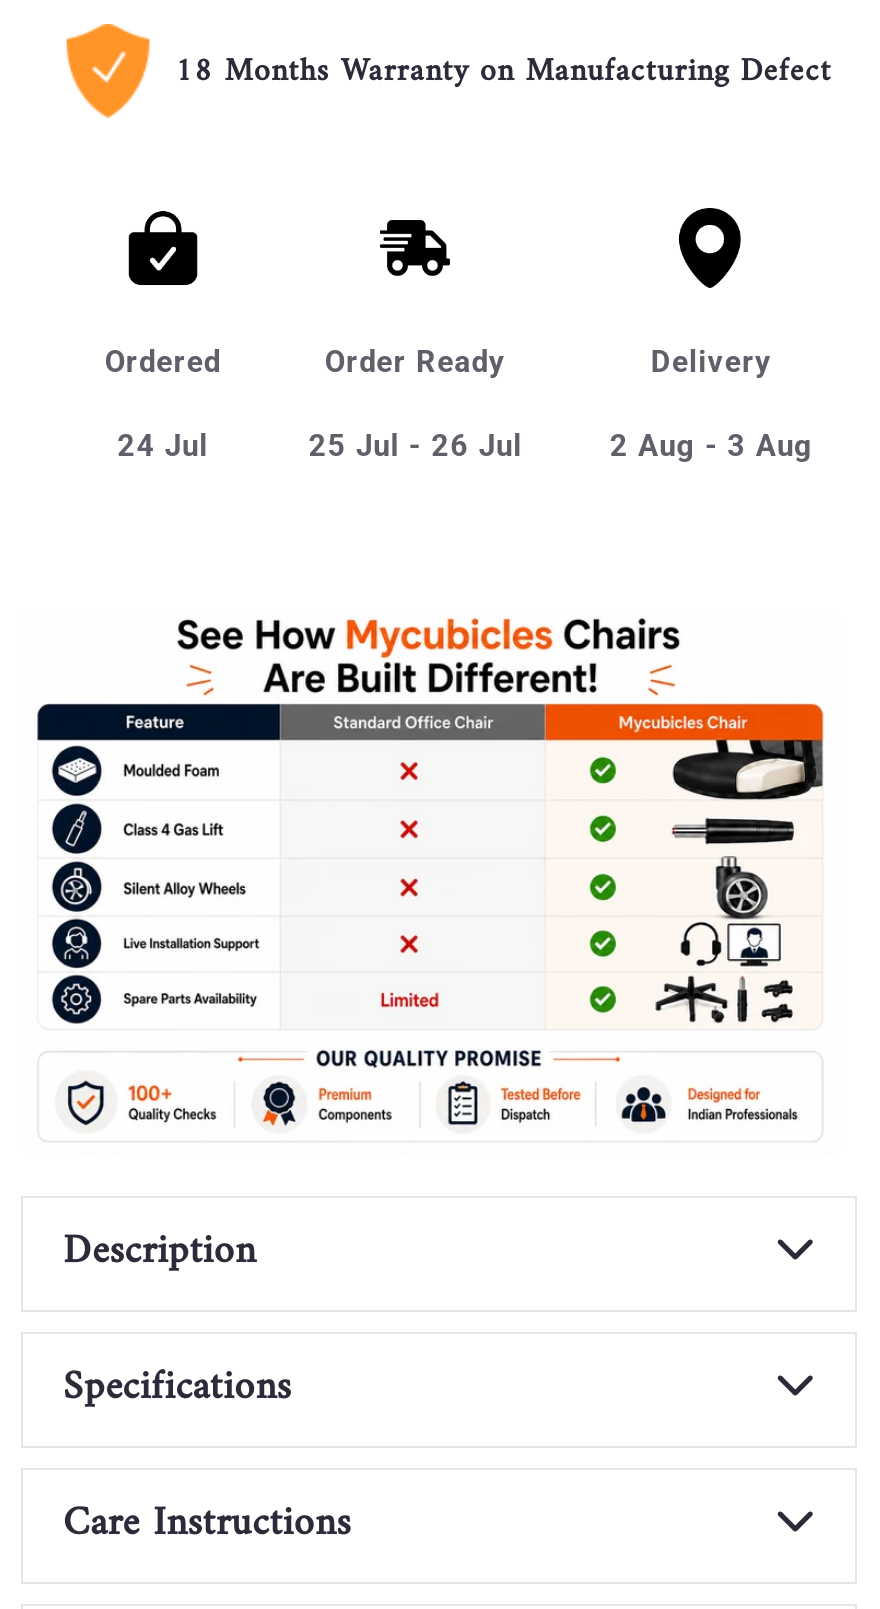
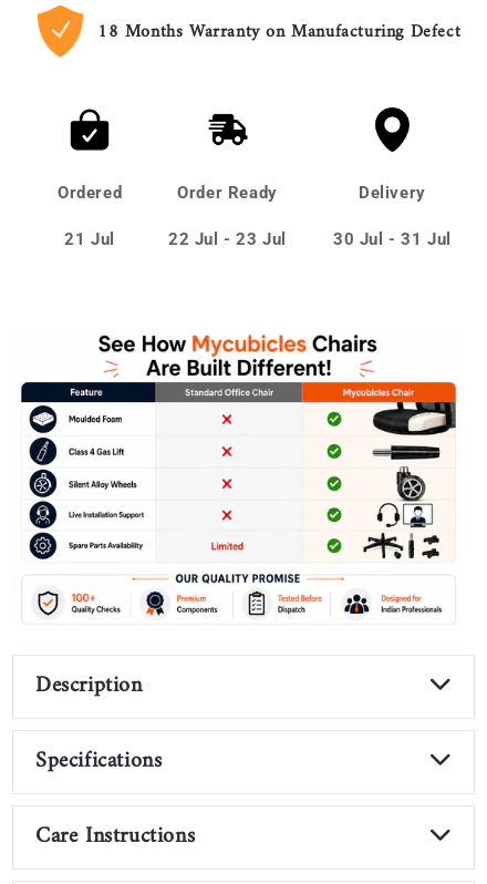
- 24 Jul
+ 21 Jul

- 25 Jul - 26 Jul
+ 22 Jul - 23 Jul

- 2 Aug - 3 Aug
+ 30 Jul - 31 Jul
